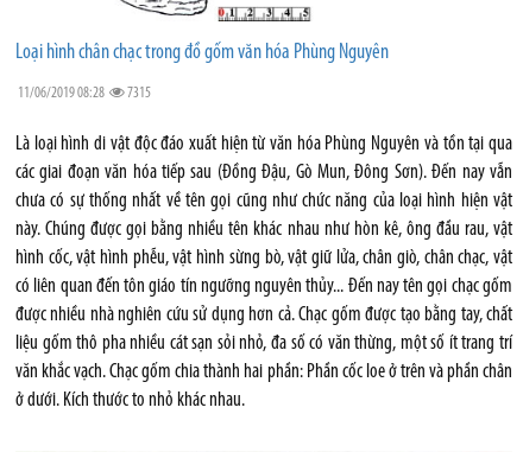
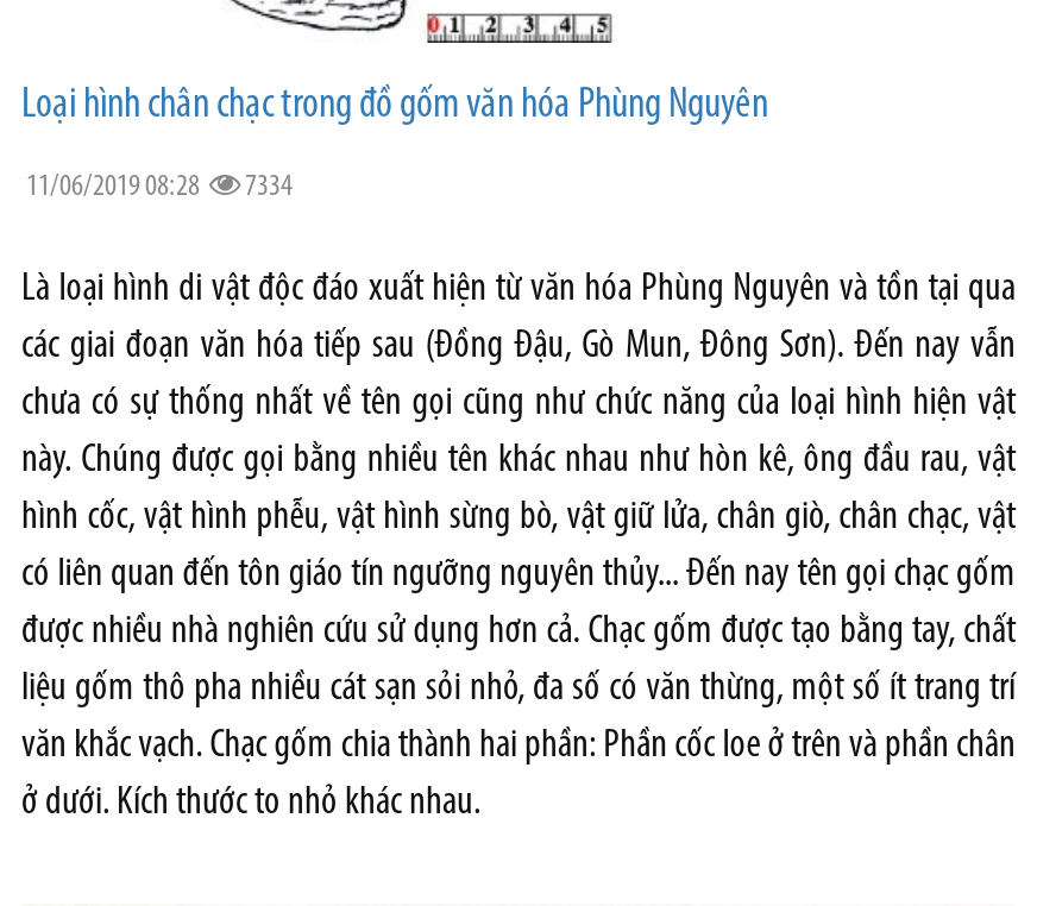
- 11/06/2019 08:28 7315
+ 11/06/2019 08:28 7334
